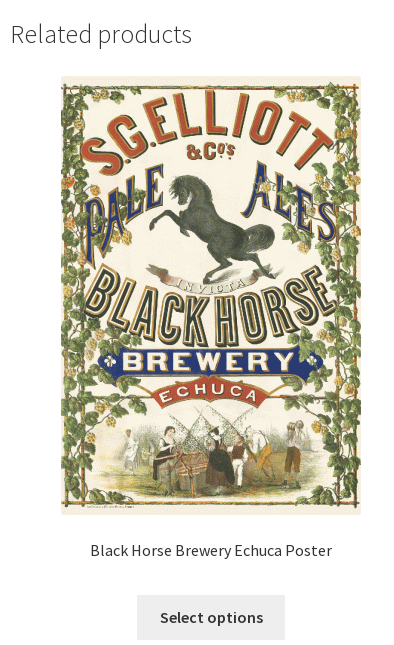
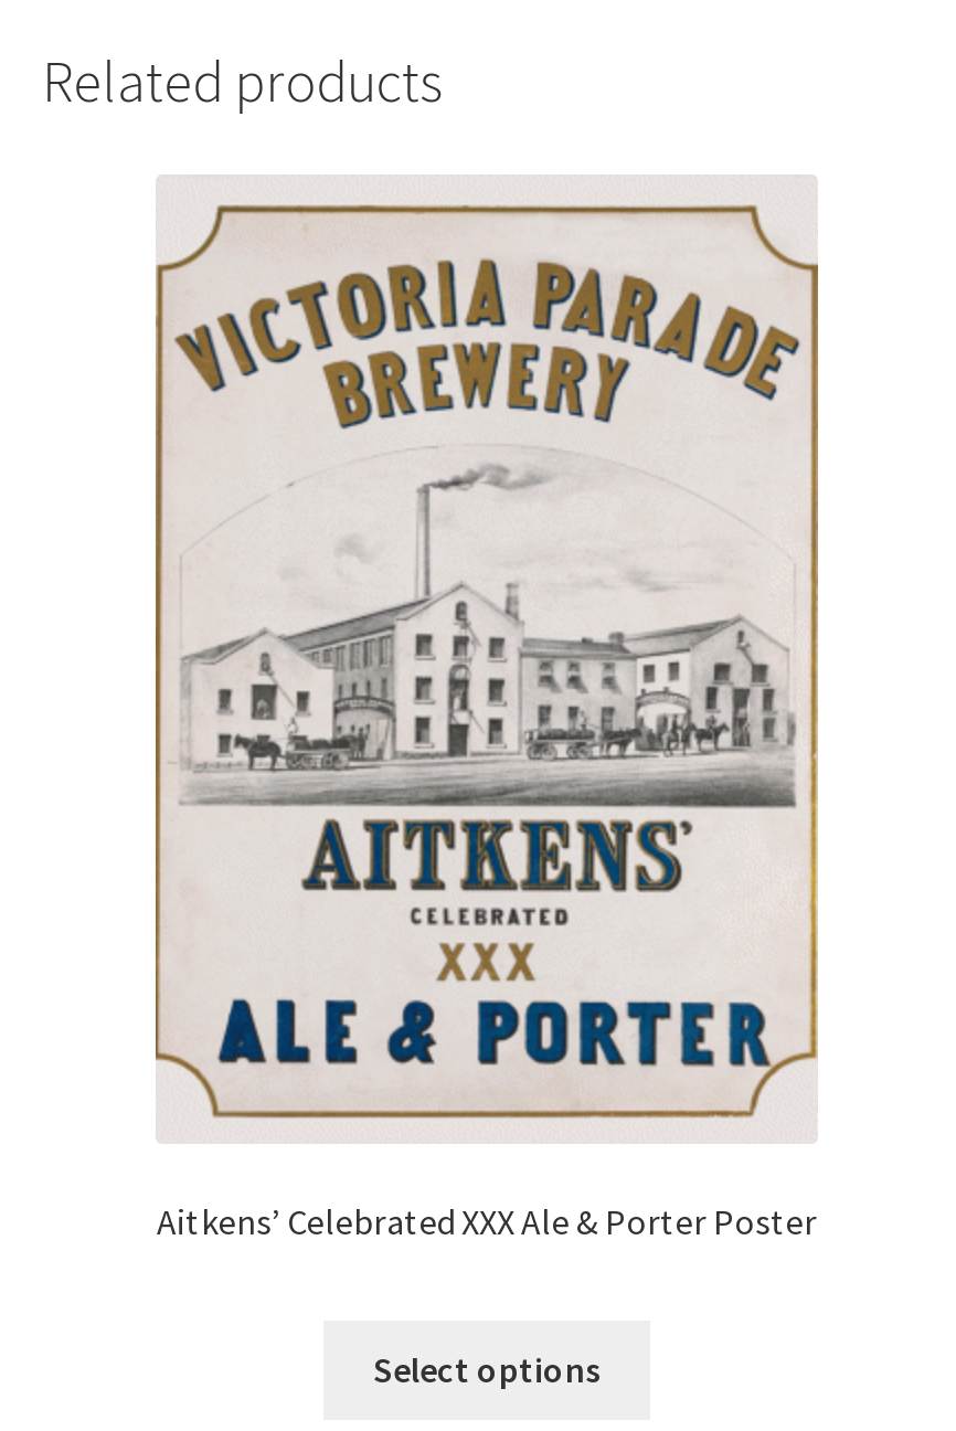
- [image]
- Black Horse Brewery Echuca Poster
+ [image]
+ Aitkens’ Celebrated XXX Ale & Porter Poster
